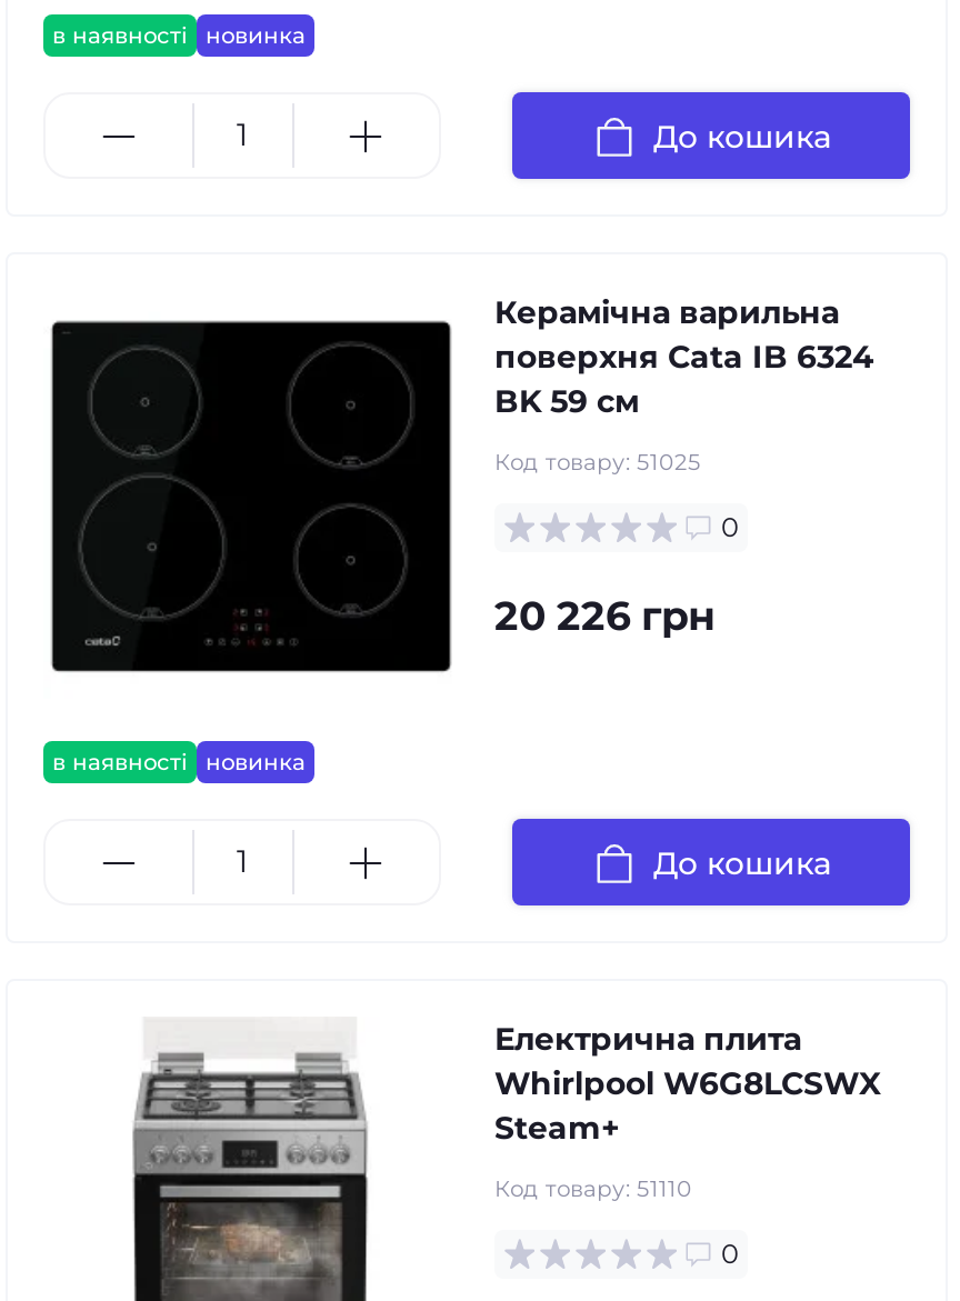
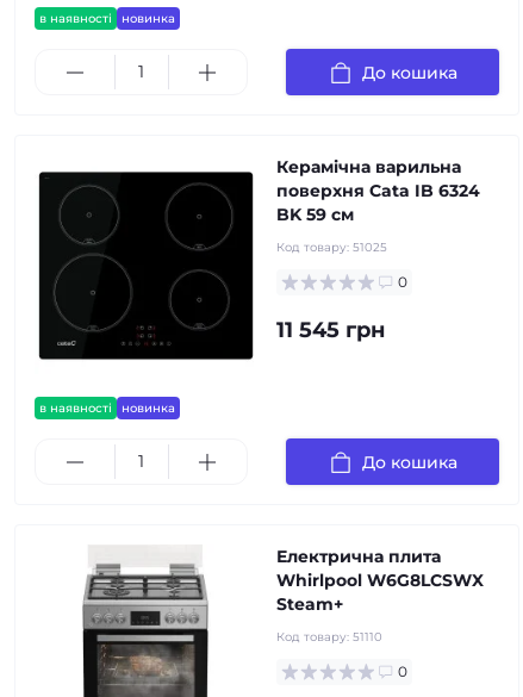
- 20 226 грн
+ 11 545 грн
